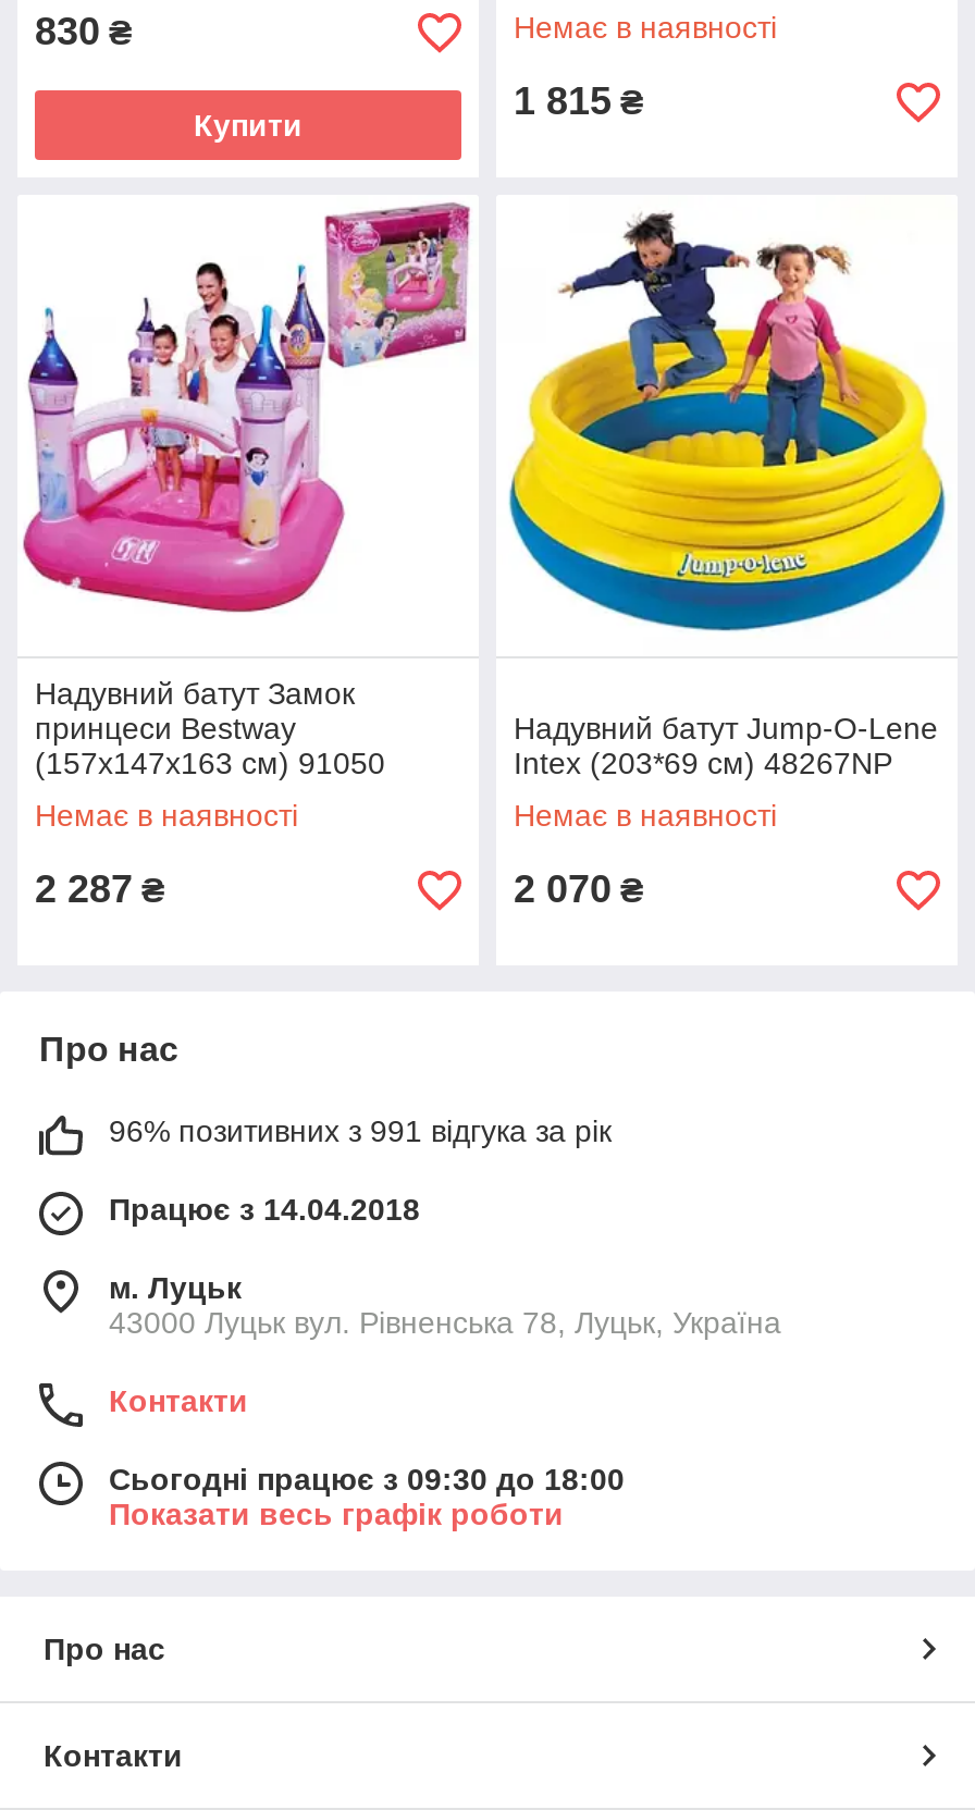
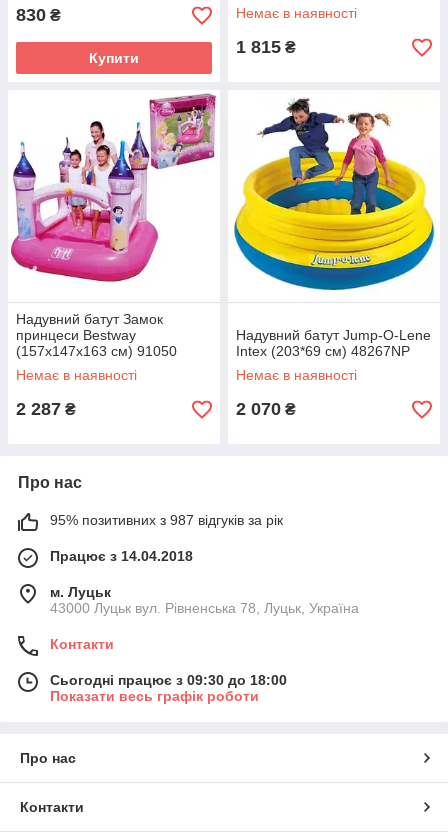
- 96% позитивних з 991 відгука за рік
+ 95% позитивних з 987 відгуків за рік
